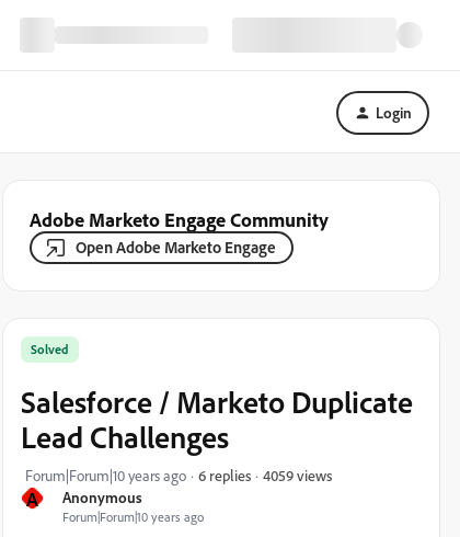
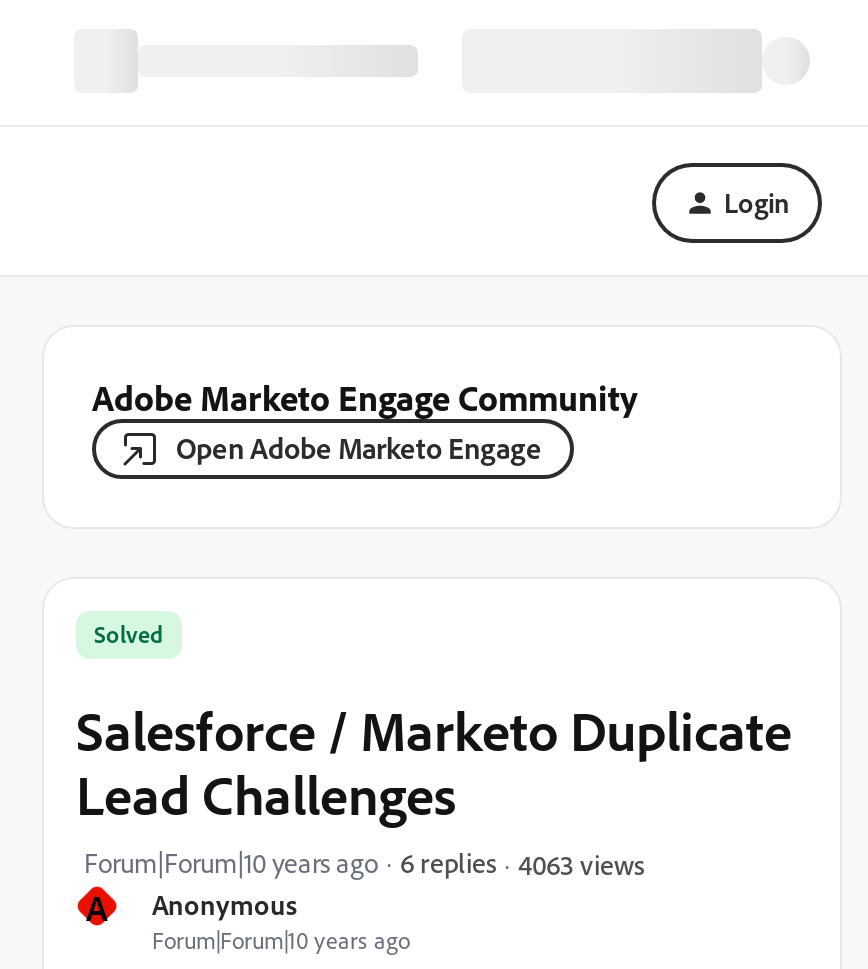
- 4059 views
+ 4063 views
